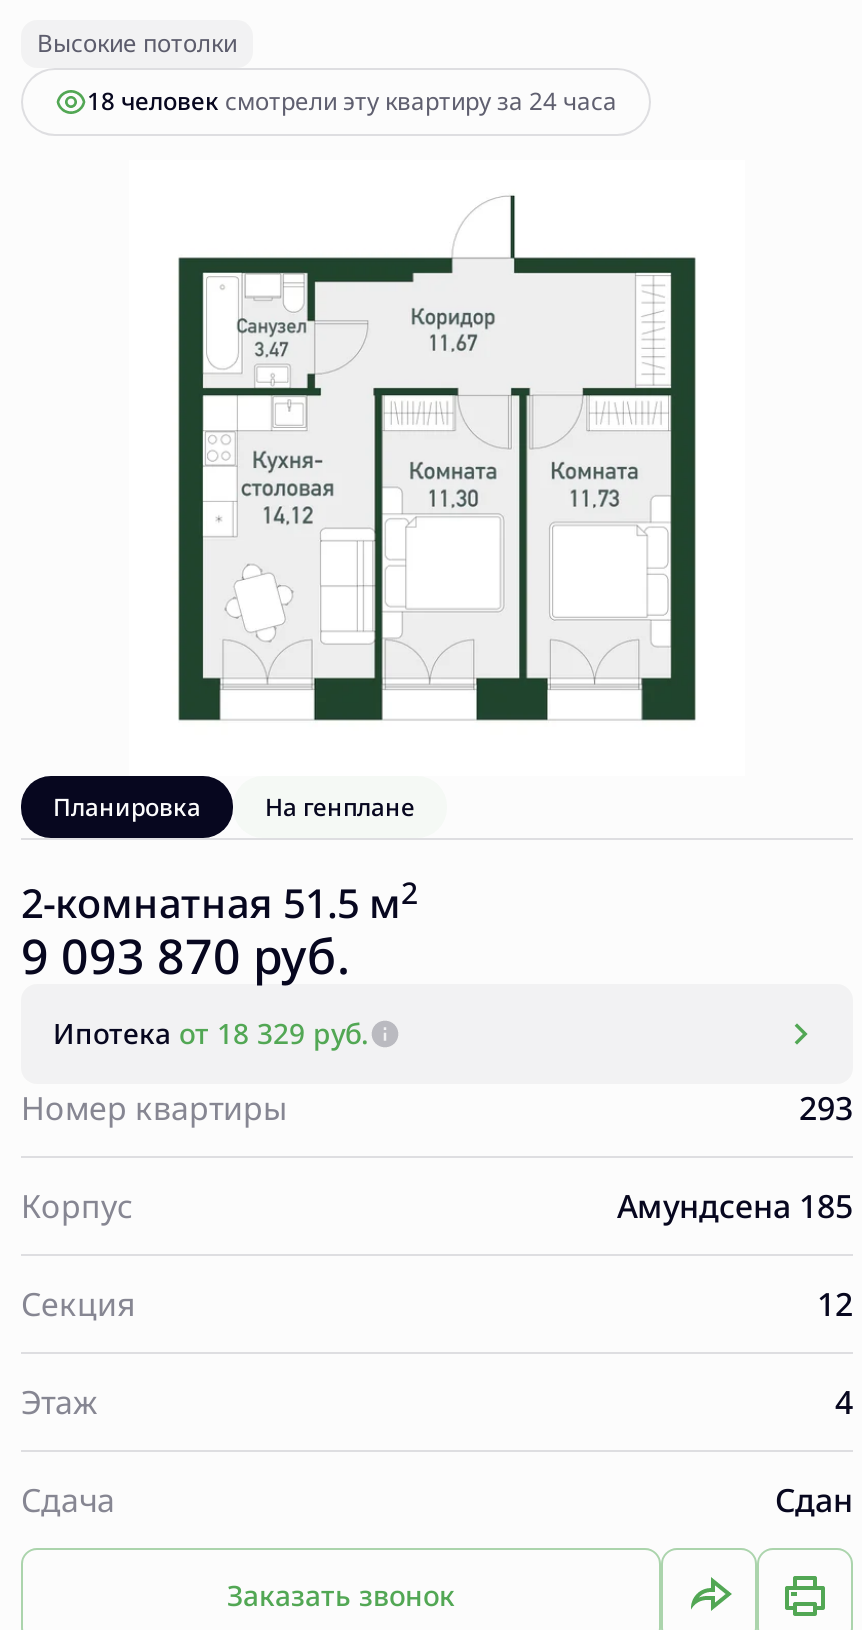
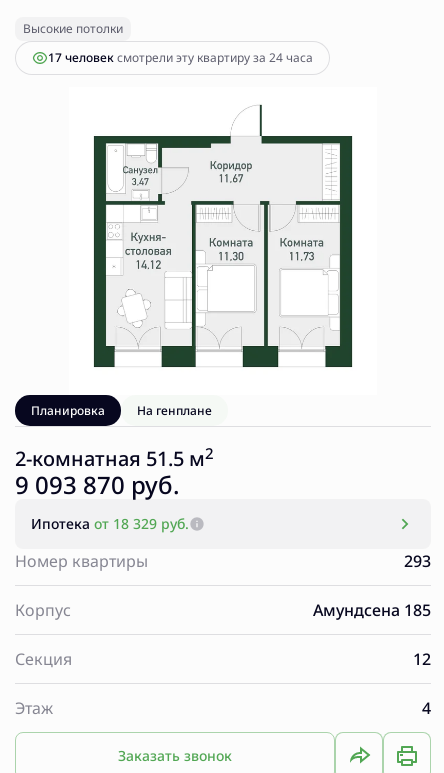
- 18 человек смотрели эту квартиру за 24 часа
+ 17 человек смотрели эту квартиру за 24 часа

- Сдача
- Сдан
